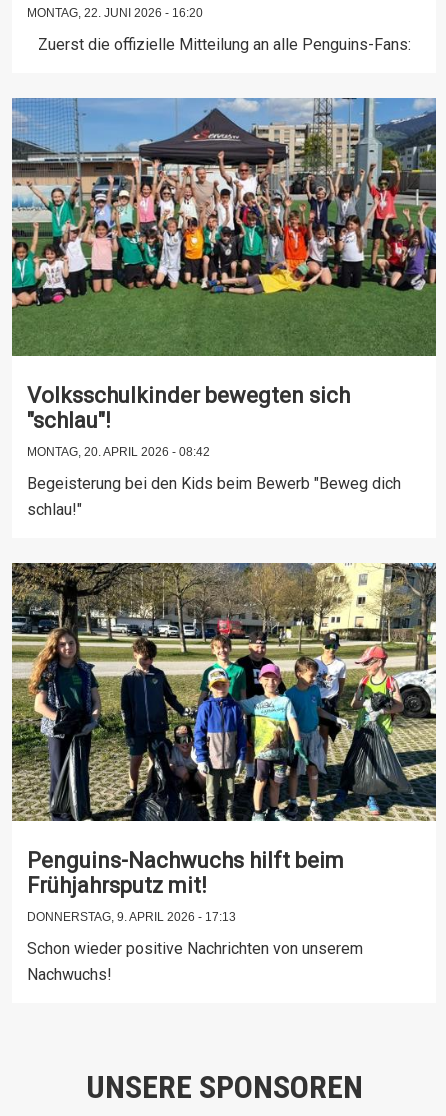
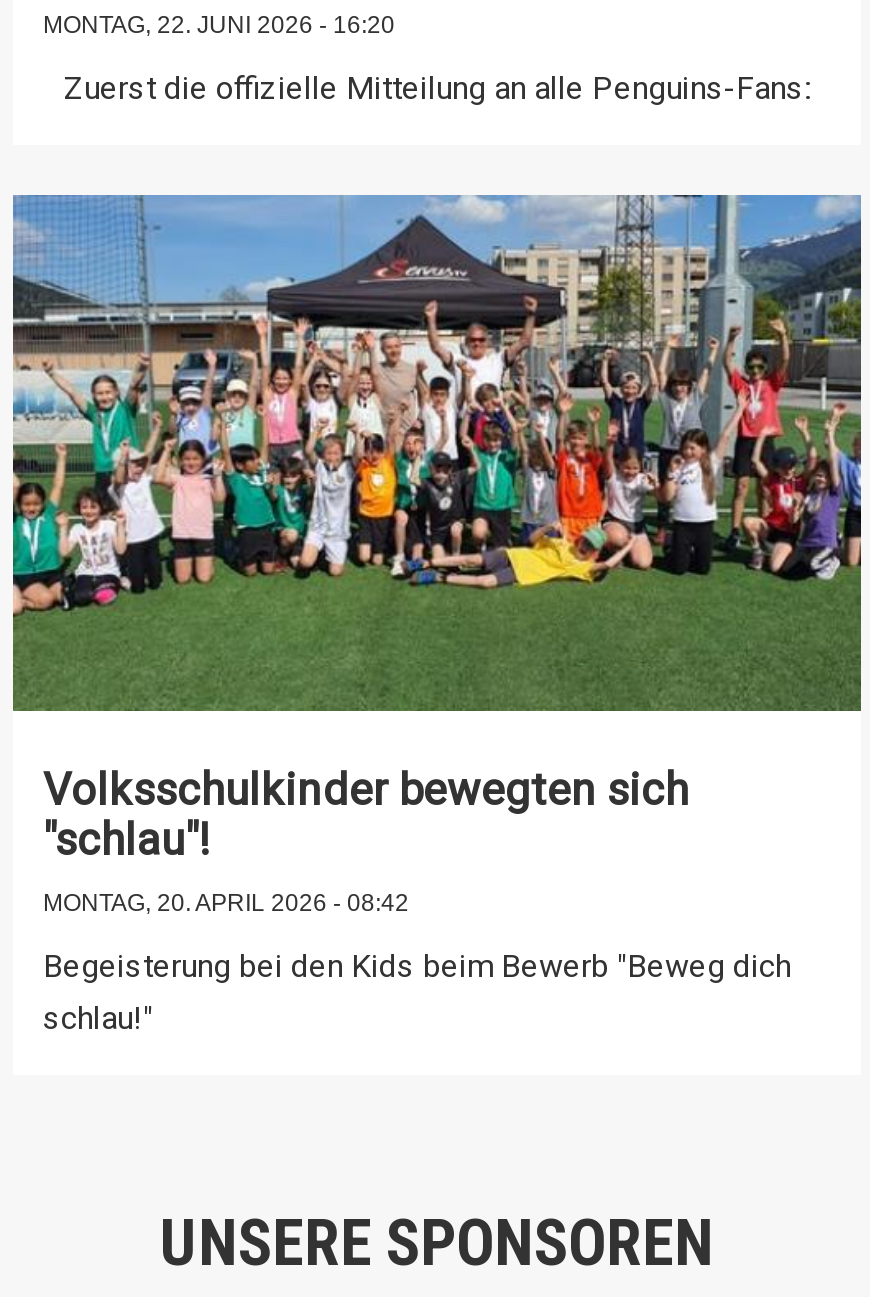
- [image]
- Penguins-Nachwuchs hilft beim
- Frühjahrsputz mit!
- DONNERSTAG, 9. APRIL 2026 - 17:13
- Schon wieder positive Nachrichten von unserem
- Nachwuchs!
